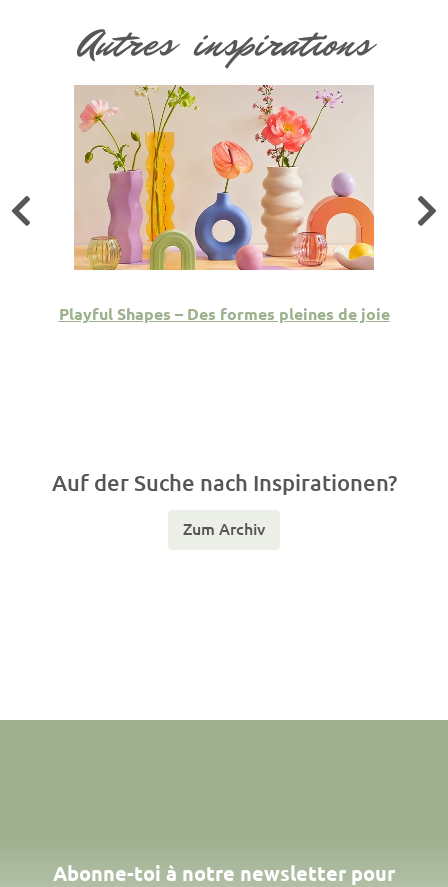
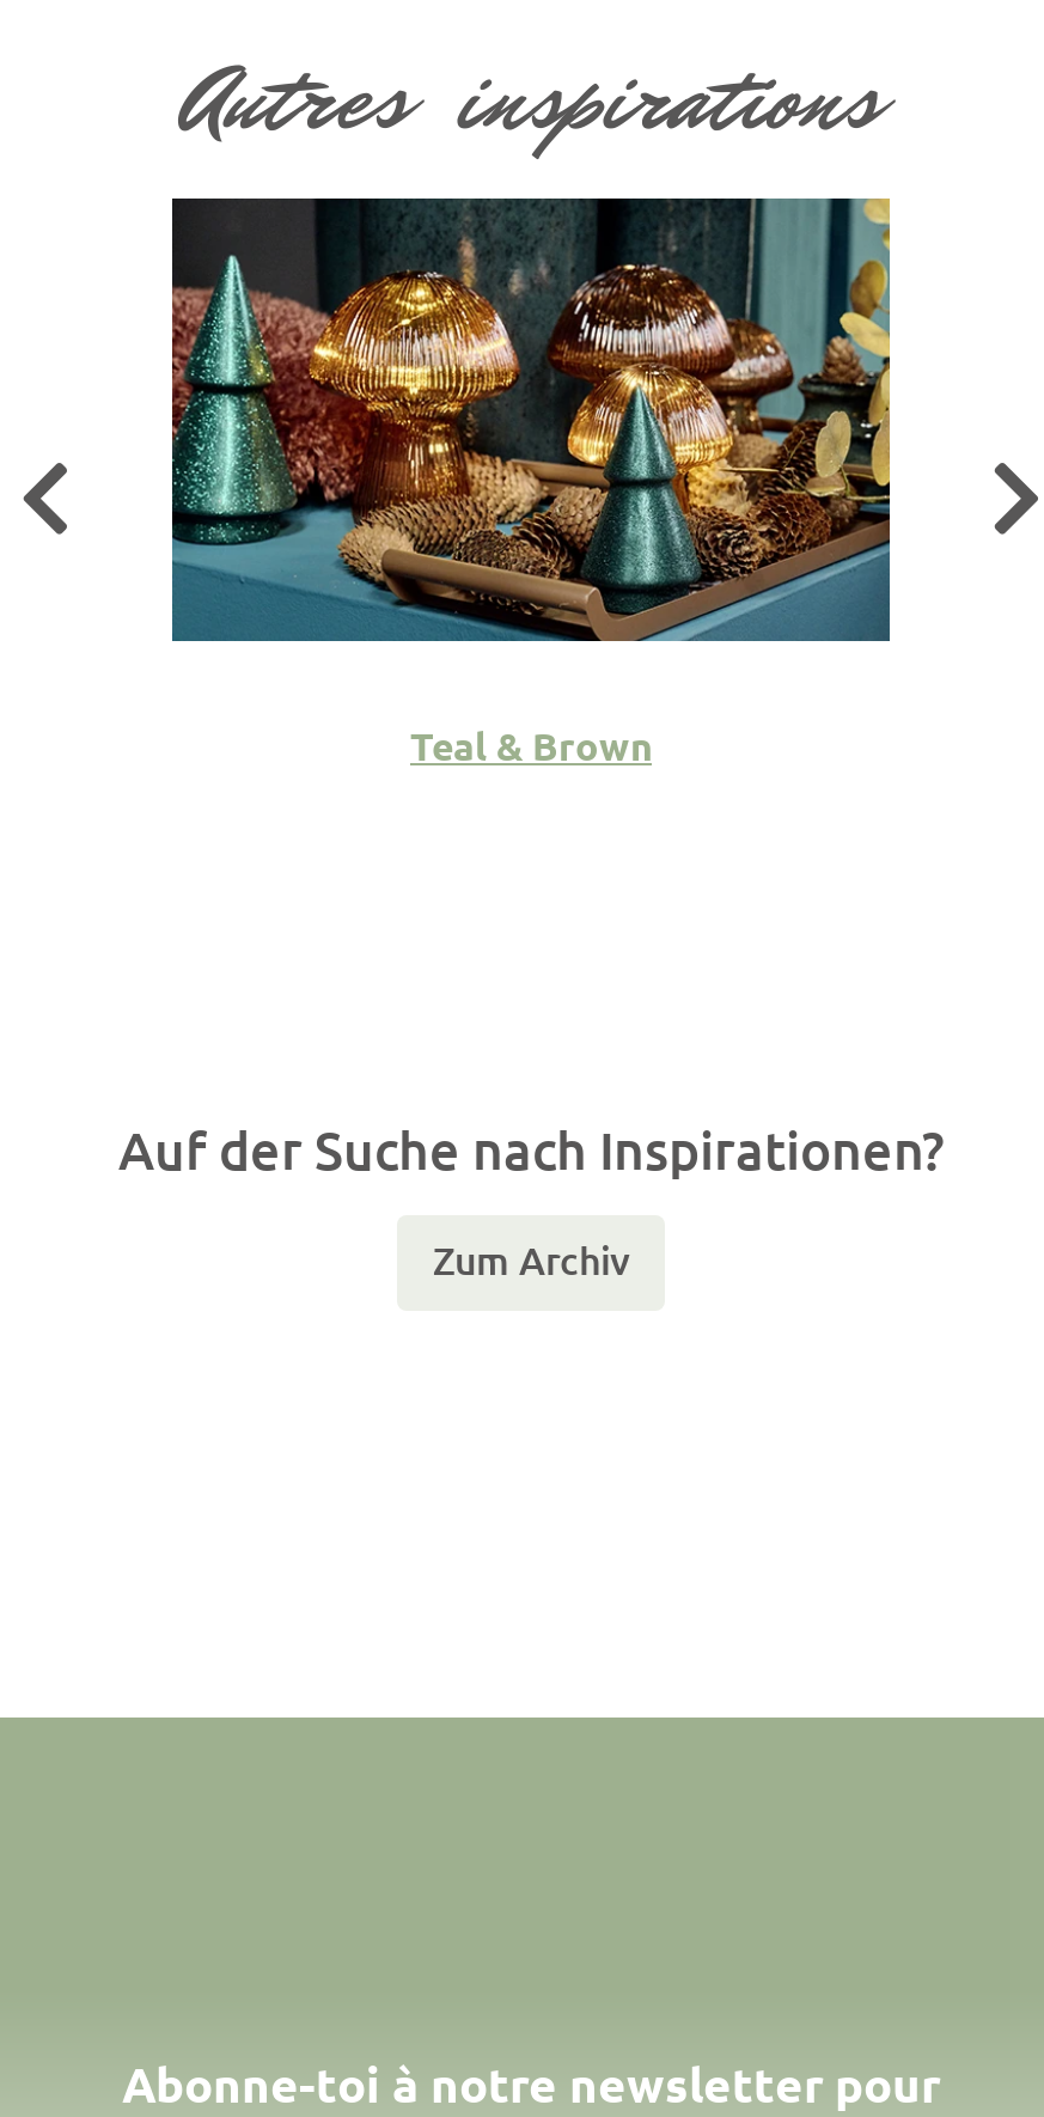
- [image]
- Playful Shapes – Des formes pleines de joie
+ [image]
+ Teal & Brown
